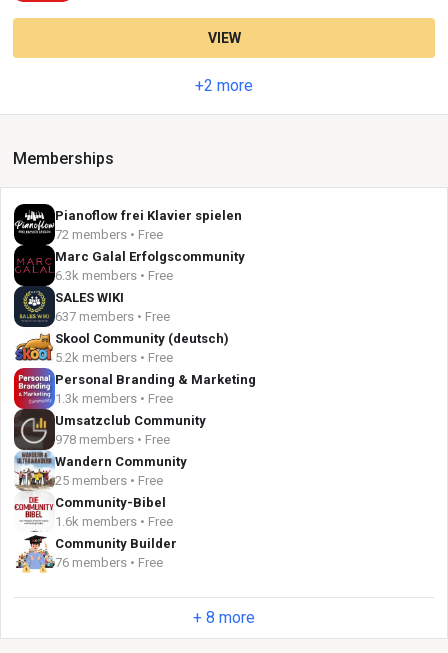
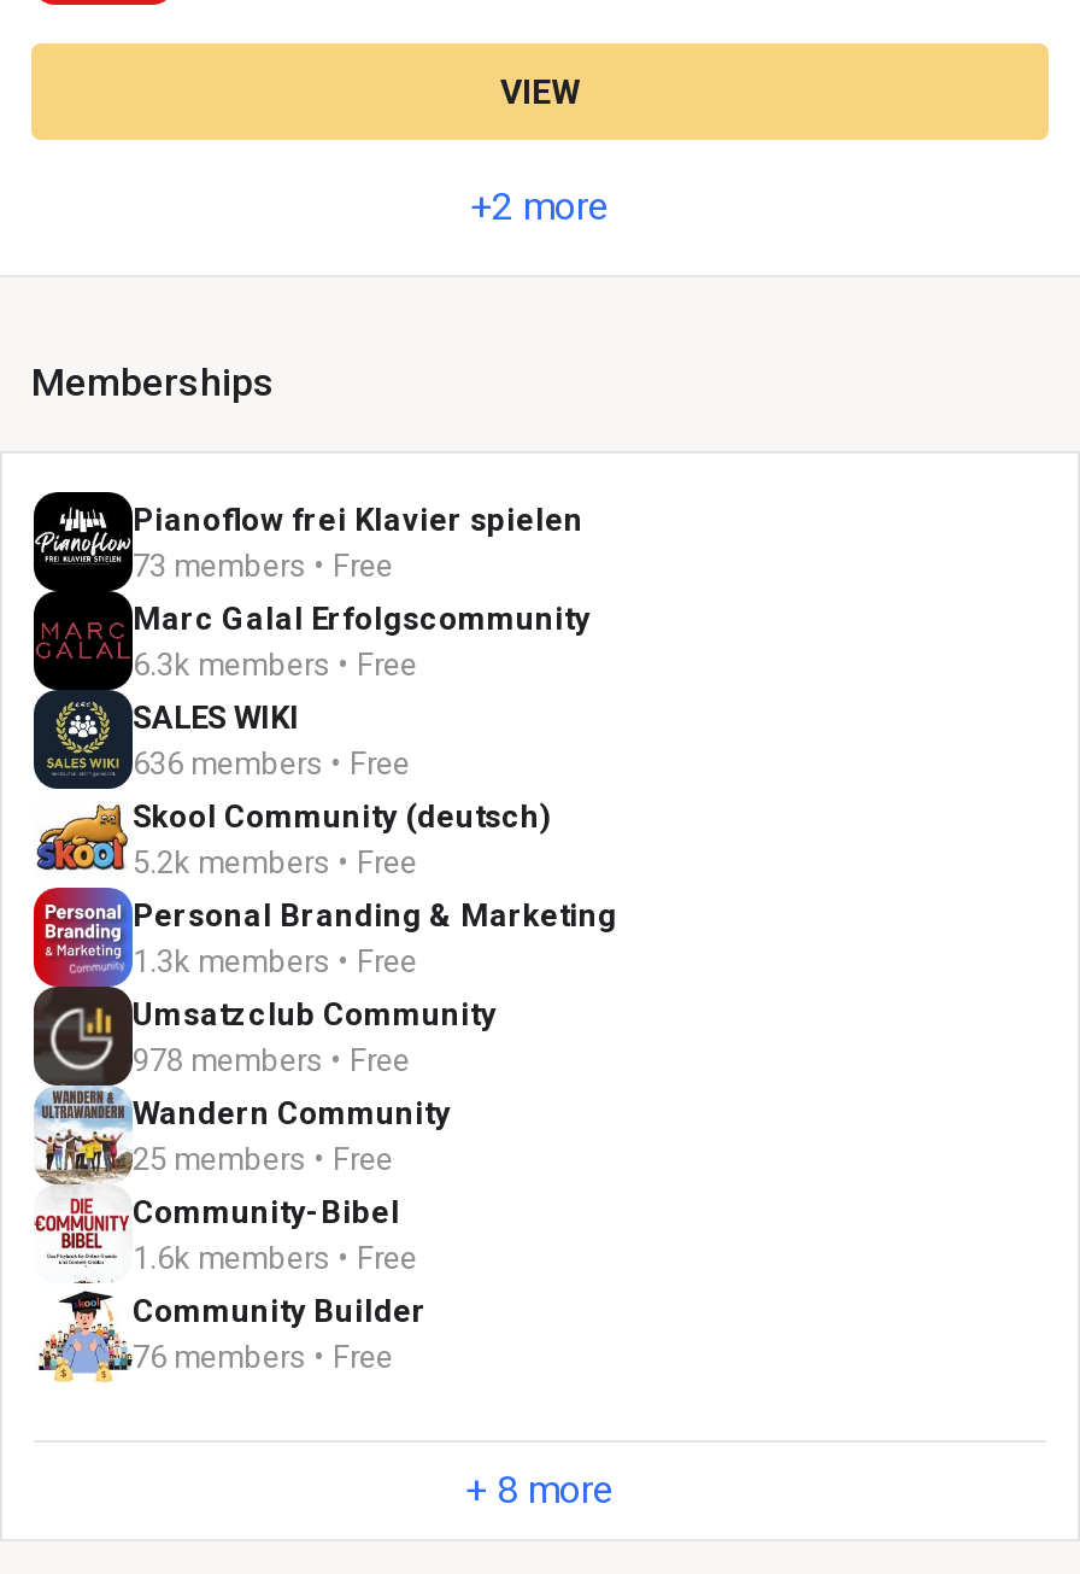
- 72 members • Free
+ 73 members • Free

- 637 members • Free
+ 636 members • Free
